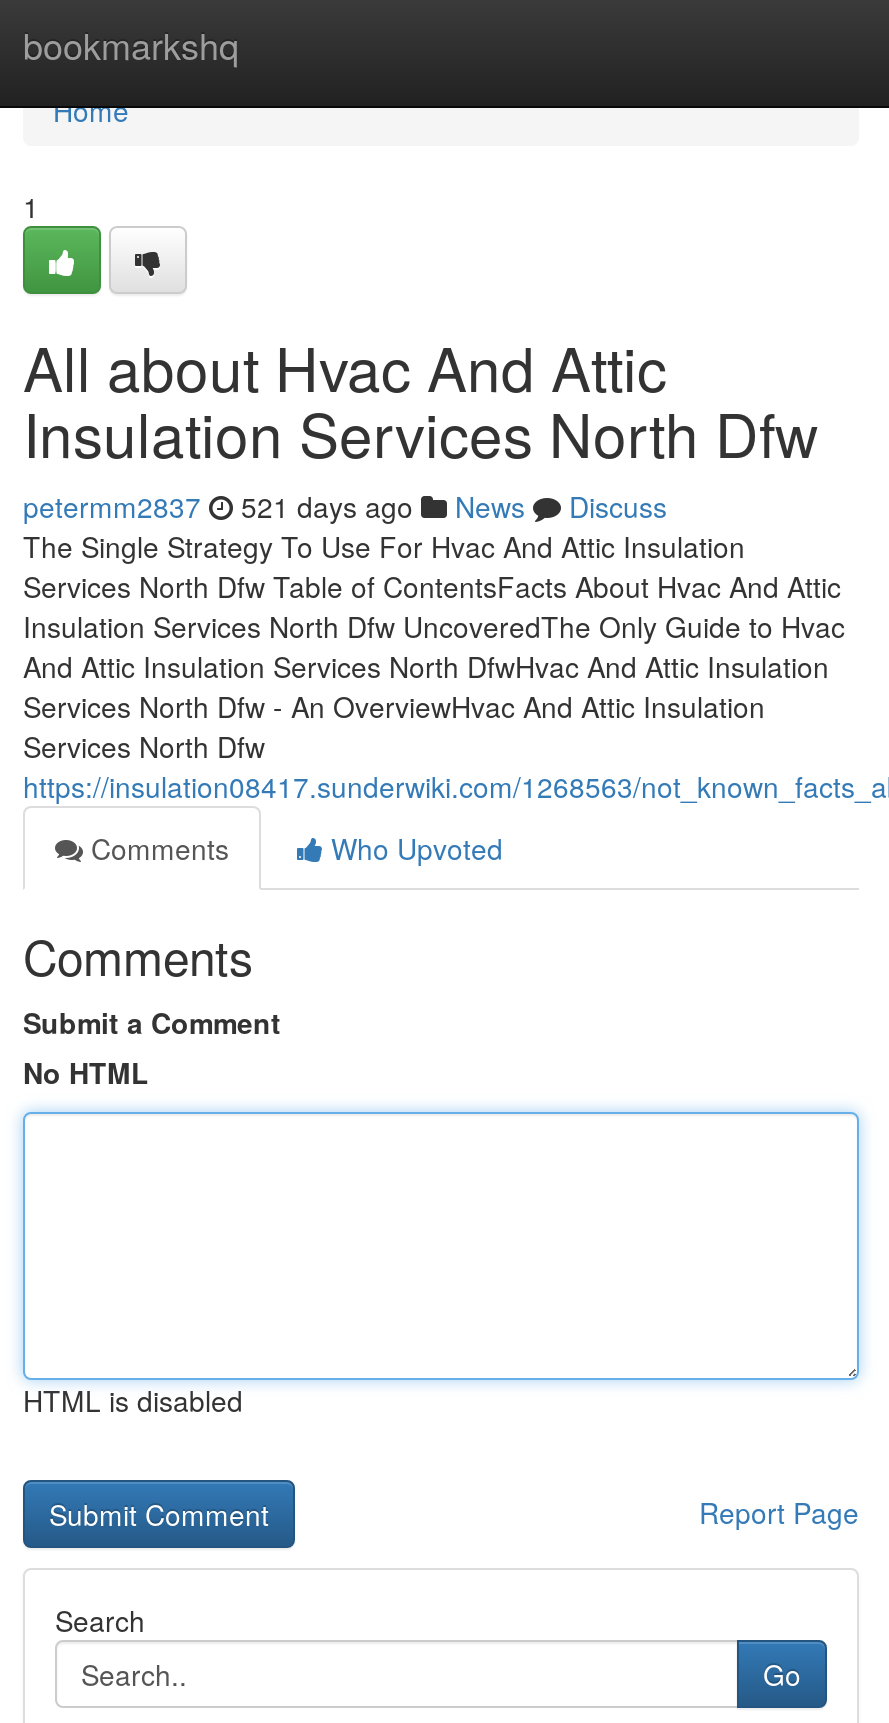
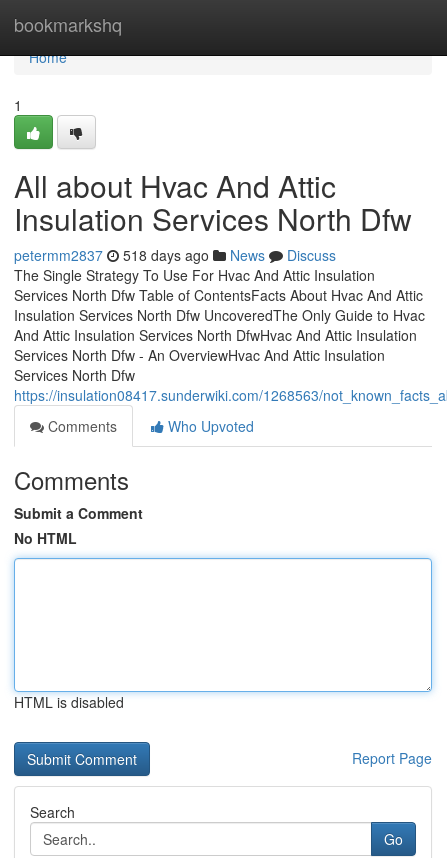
- petermm2837 521 days ago News Discuss
+ petermm2837 518 days ago News Discuss
